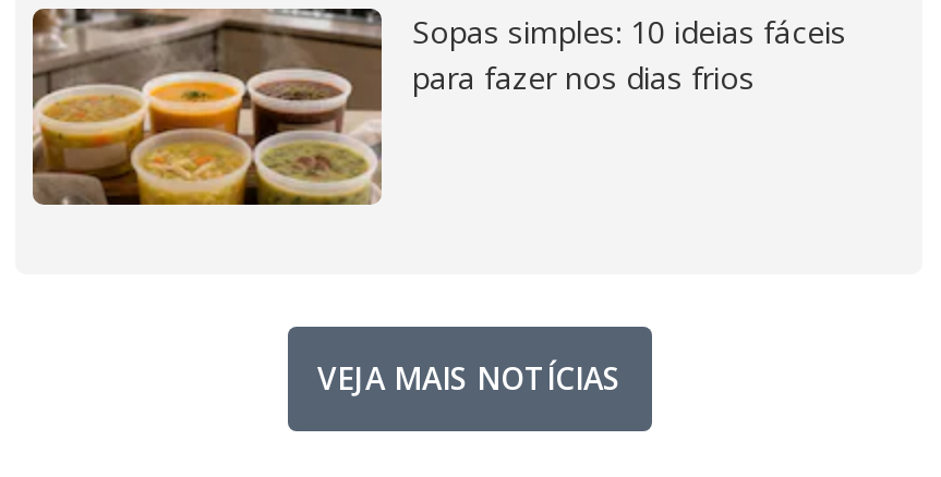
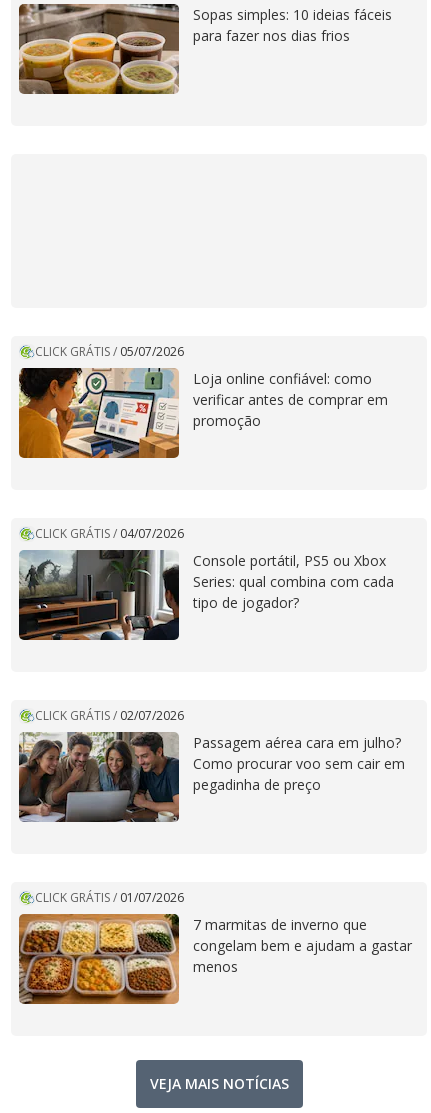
+ [image]
+ CLICK GRÁTIS / 05/07/2026
+ Loja online confiável: como
+ verificar antes de comprar em
+ promoção

+ [image]
+ CLICK GRÁTIS / 04/07/2026
+ Console portátil, PS5 ou Xbox
+ Series: qual combina com cada
+ tipo de jogador?

+ [image]
+ CLICK GRÁTIS / 02/07/2026
+ Passagem aérea cara em julho?
+ Como procurar voo sem cair em
+ pegadinha de preço

+ [image]
+ CLICK GRÁTIS / 01/07/2026
+ 7 marmitas de inverno que
+ congelam bem e ajudam a gastar
+ menos
